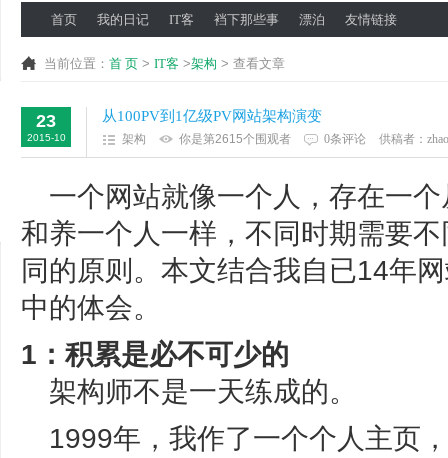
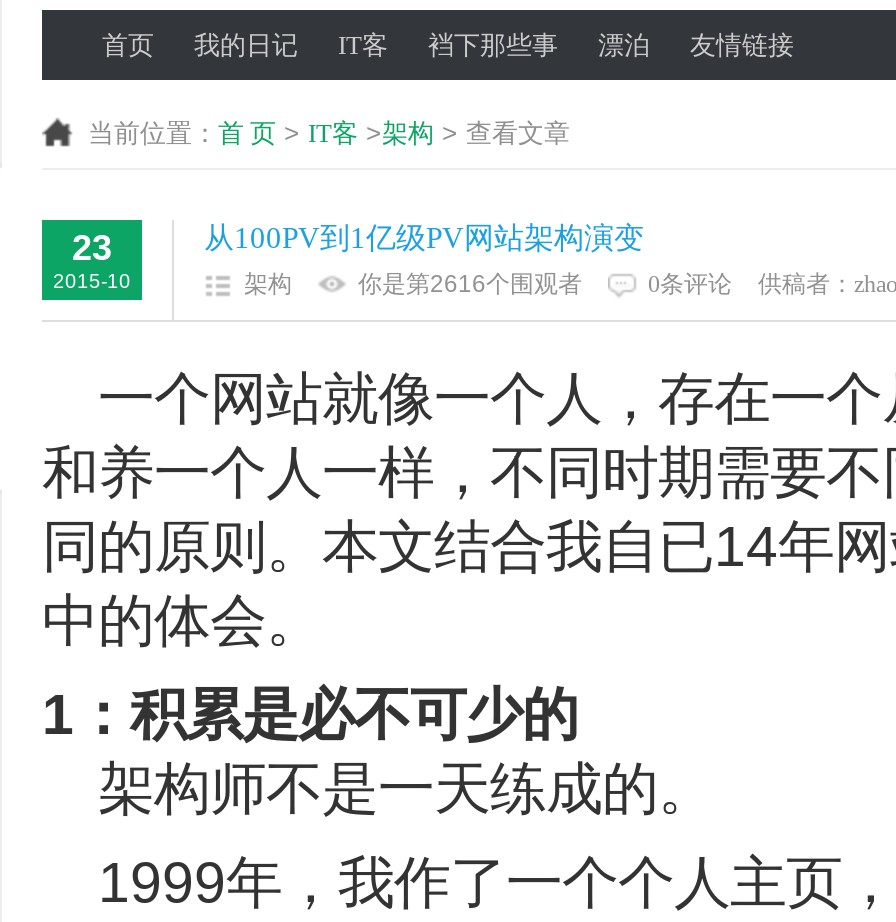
- 你是第2615个围观者
+ 你是第2616个围观者
